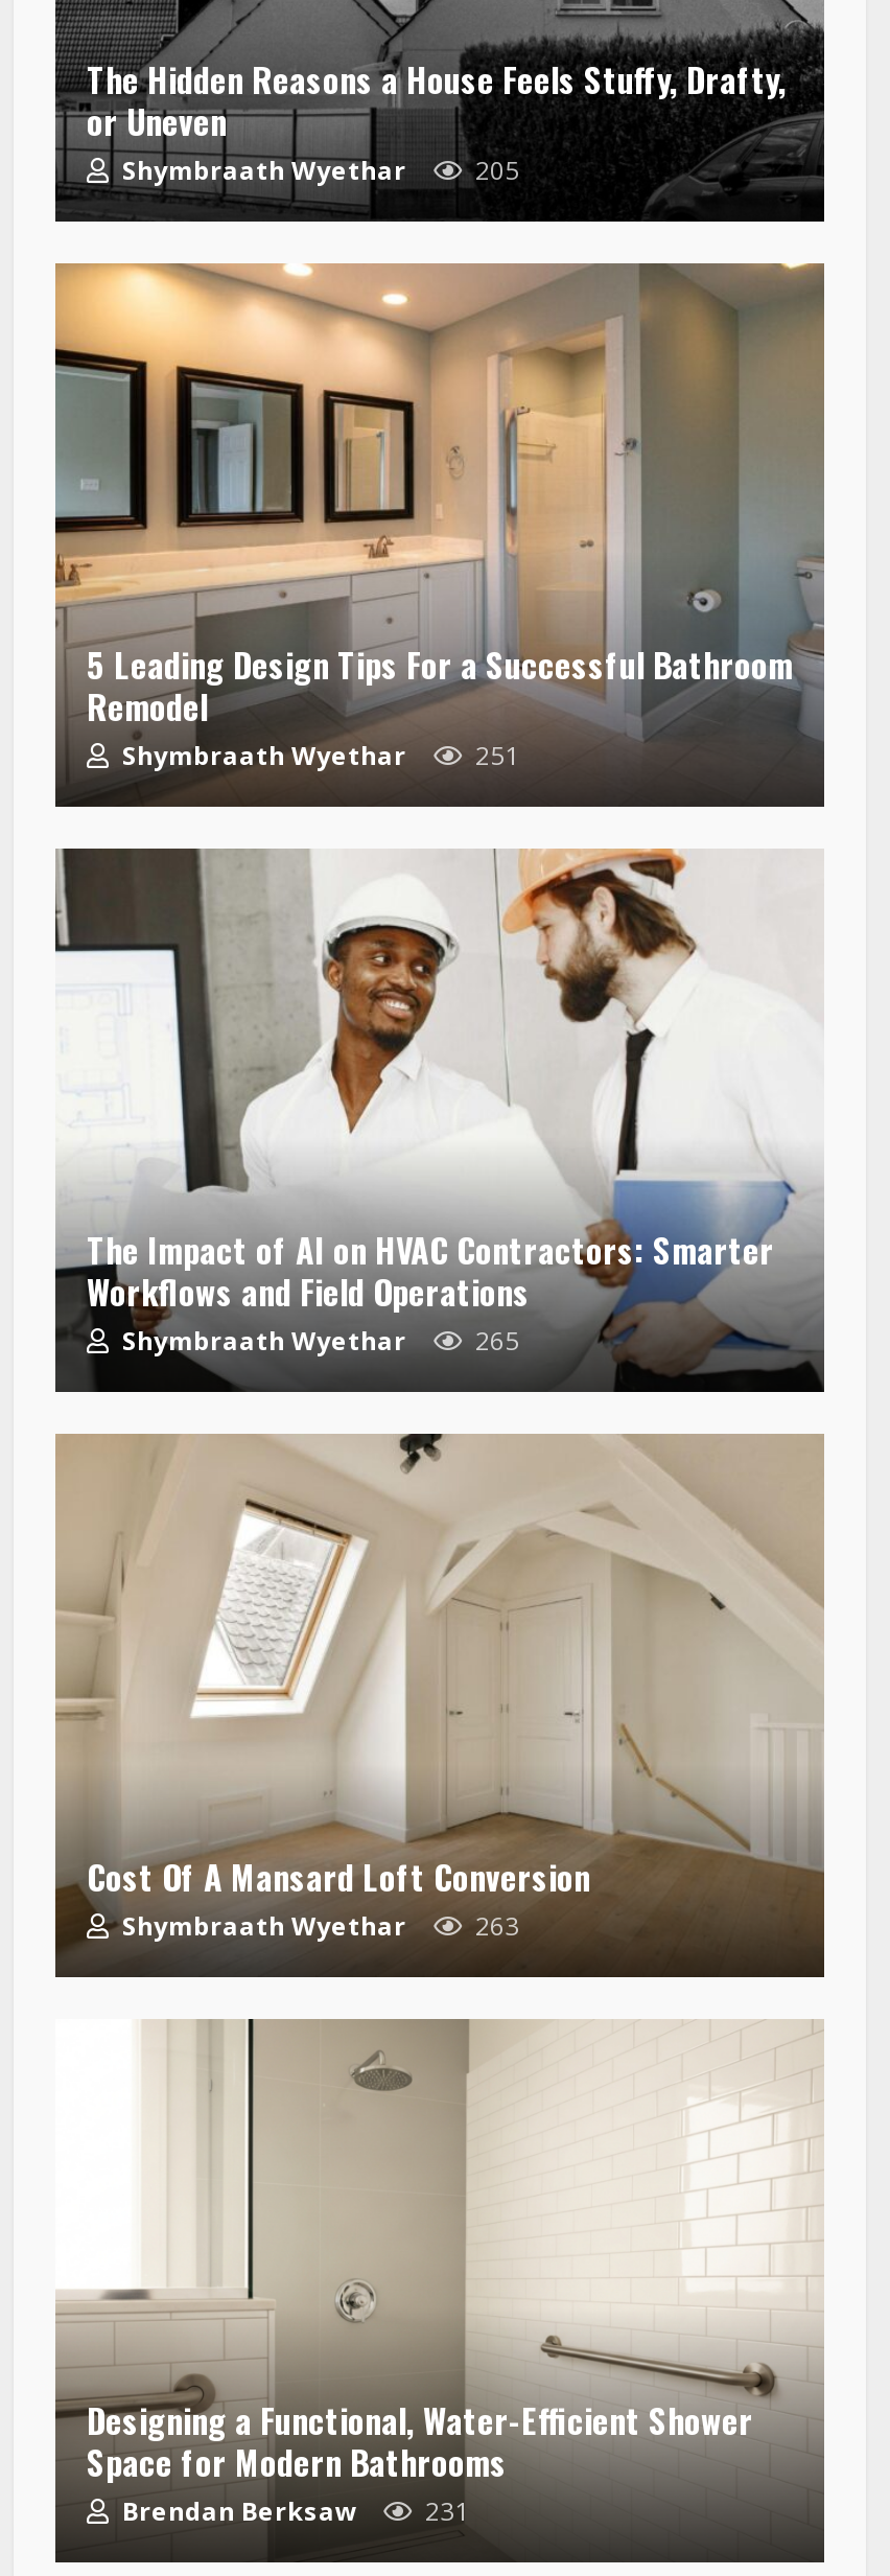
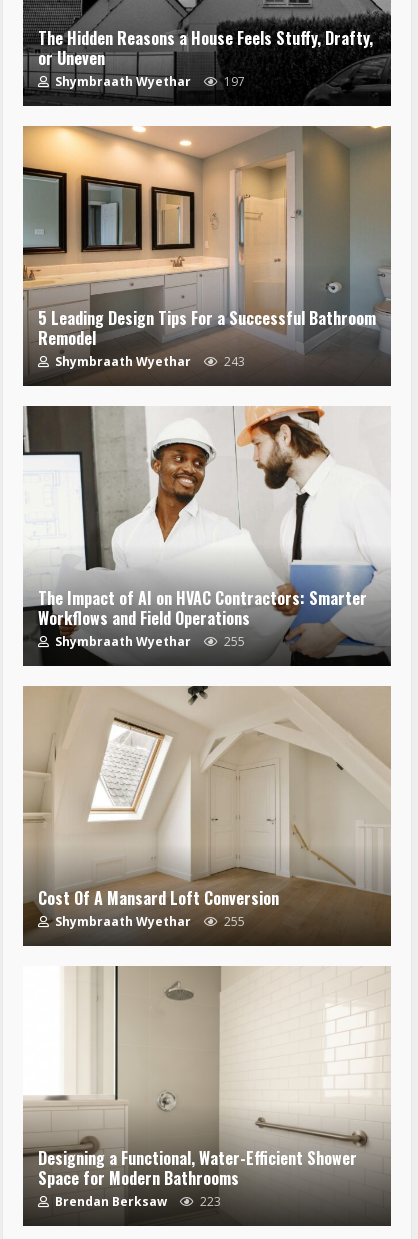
- Shymbraath Wyethar 205
+ Shymbraath Wyethar 197

- Shymbraath Wyethar 251
+ Shymbraath Wyethar 243

- Shymbraath Wyethar 265
+ Shymbraath Wyethar 255

- Shymbraath Wyethar 263
+ Shymbraath Wyethar 255

- Brendan Berksaw 231
+ Brendan Berksaw 223
